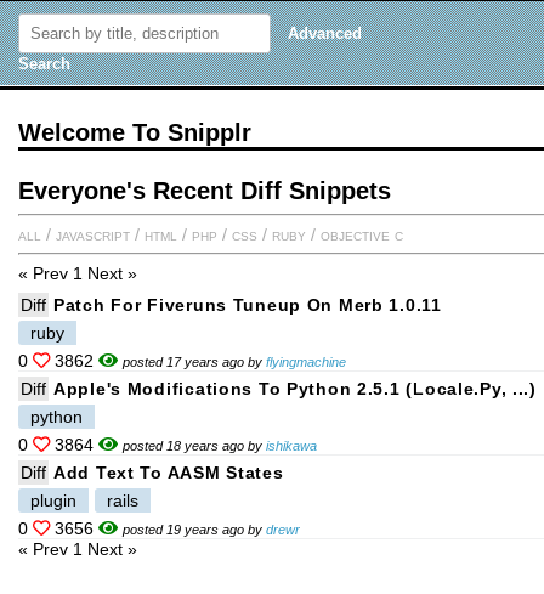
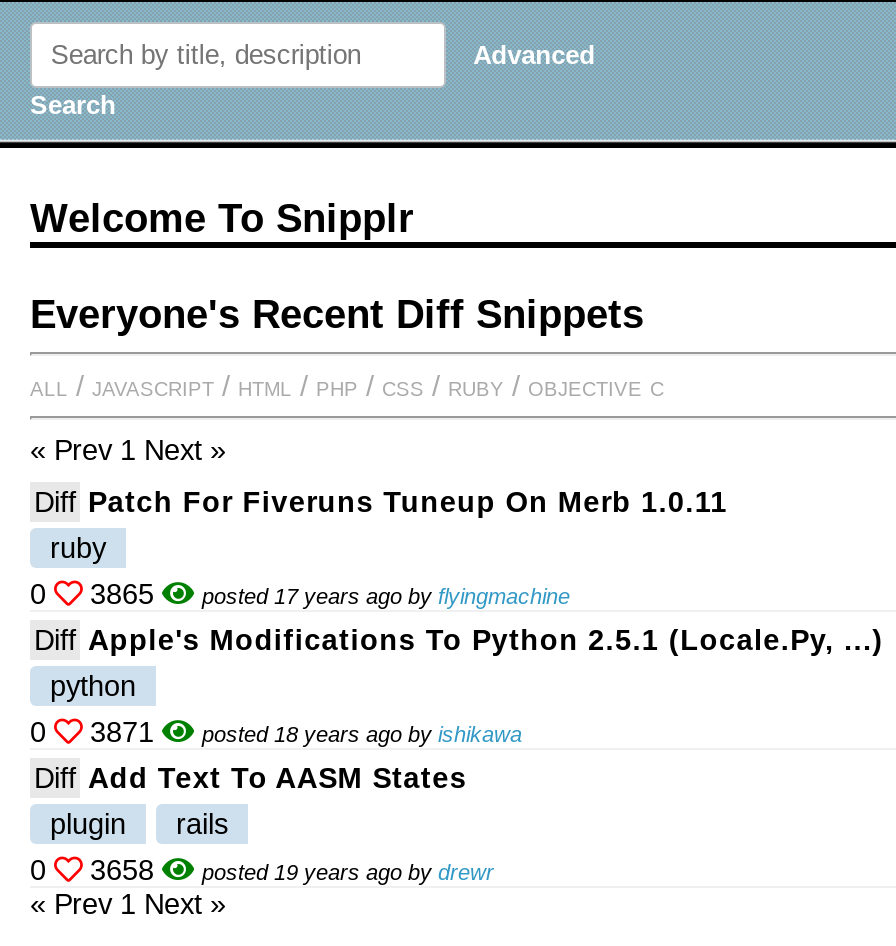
- 0 3862 posted 17 years ago by flyingmachine
+ 0 3865 posted 17 years ago by flyingmachine

- 0 3864 posted 18 years ago by ishikawa
+ 0 3871 posted 18 years ago by ishikawa

- 0 3656 posted 19 years ago by drewr
+ 0 3658 posted 19 years ago by drewr
